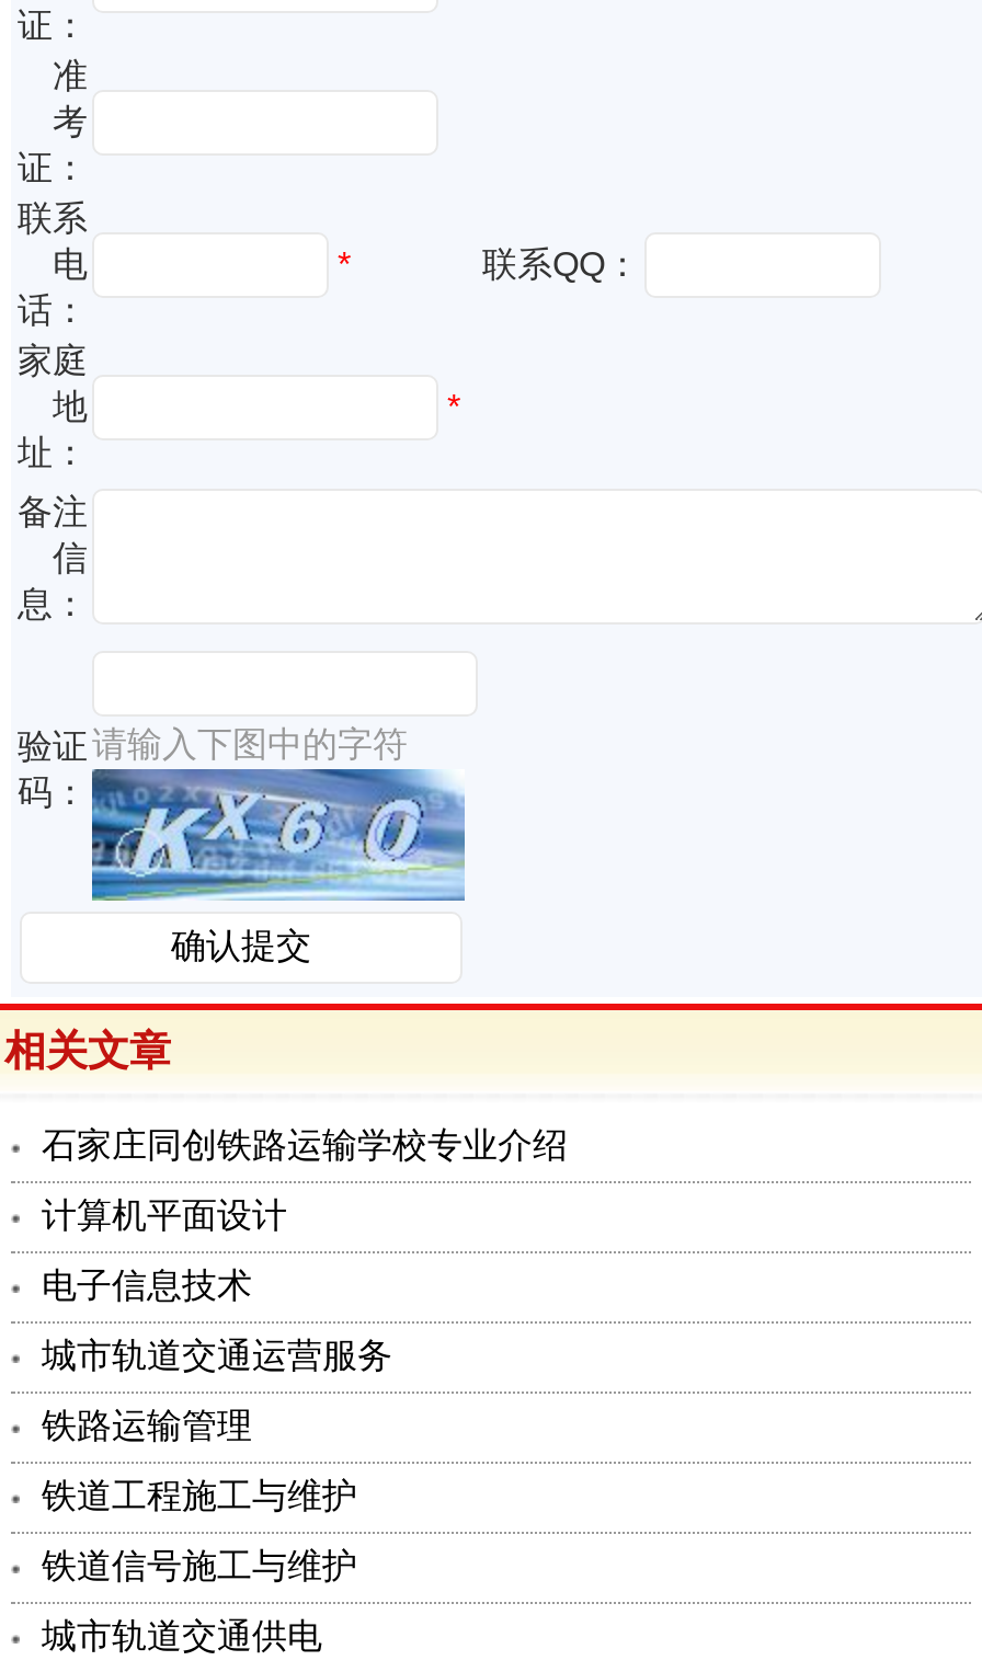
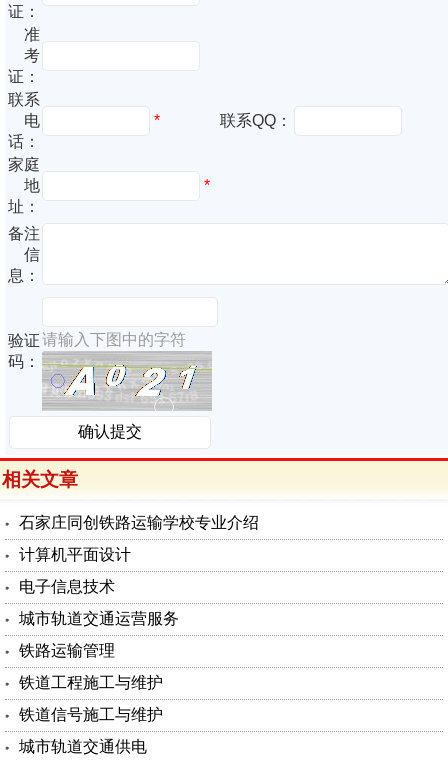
- [image]
+ [image]
